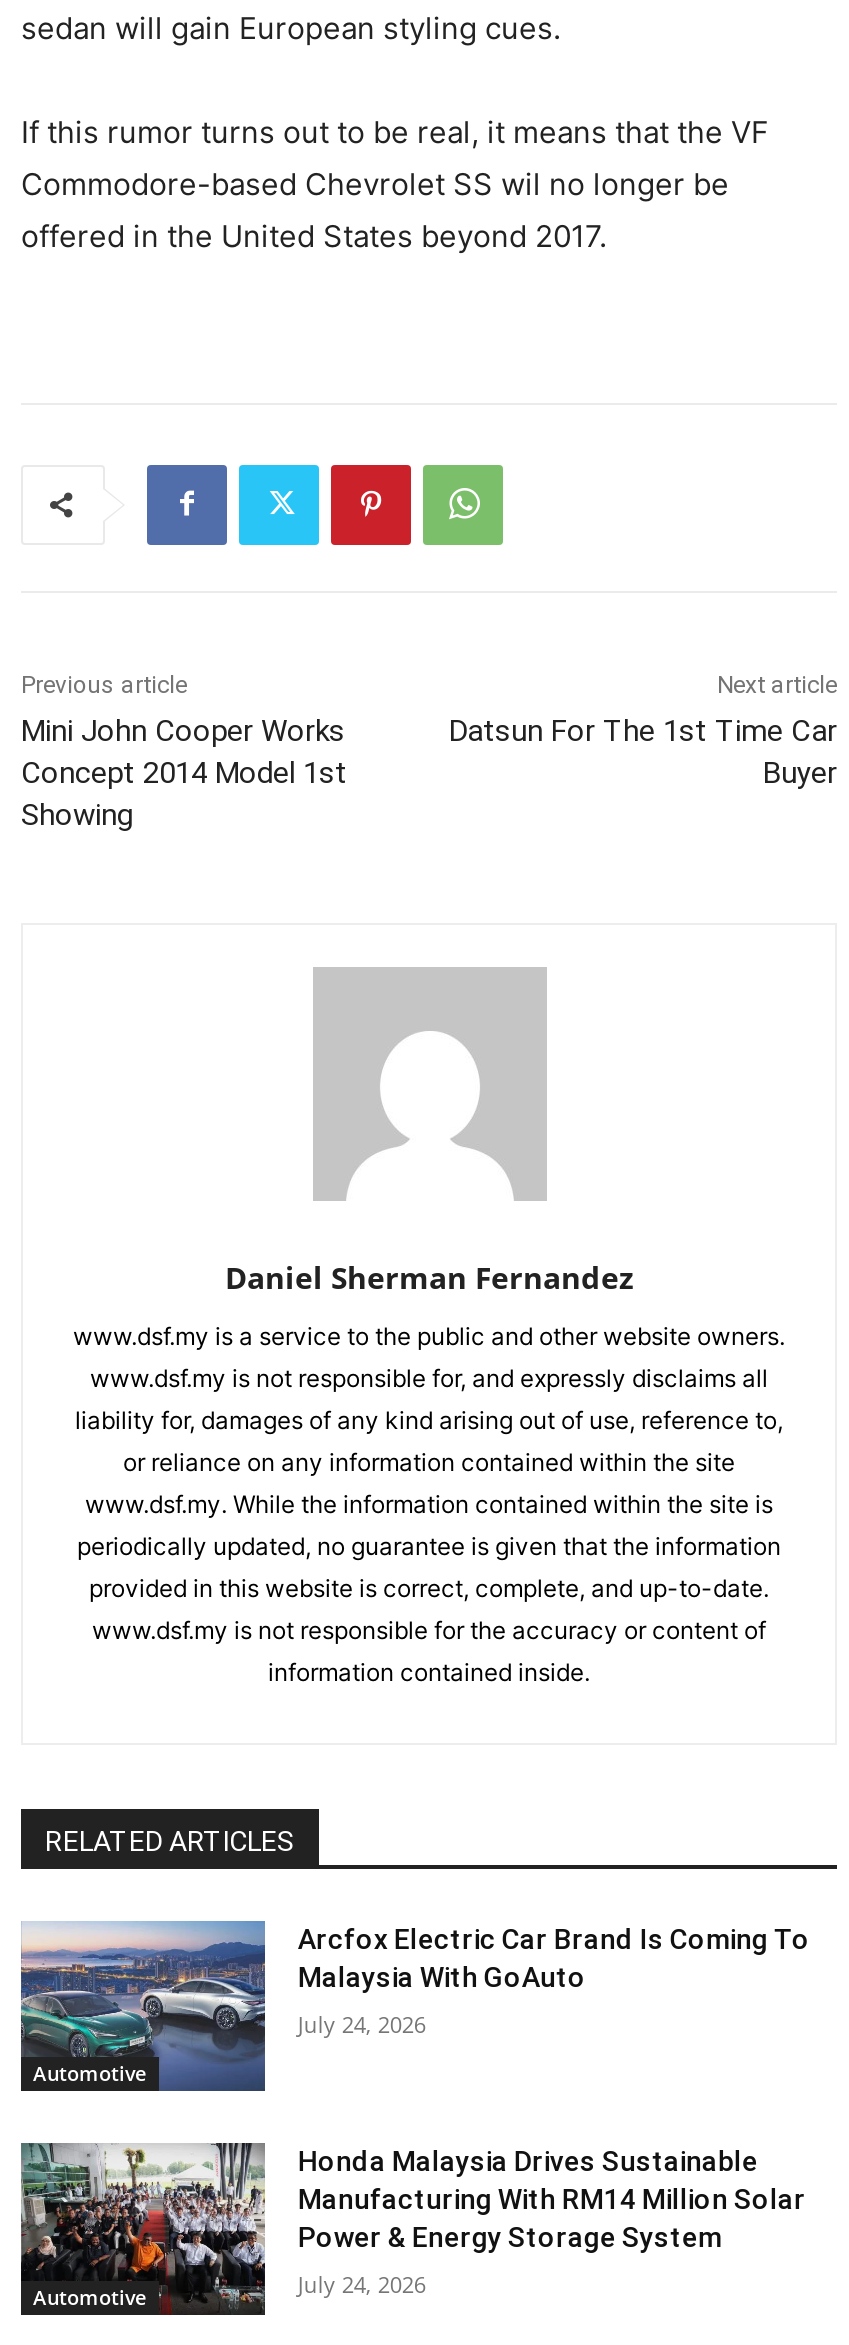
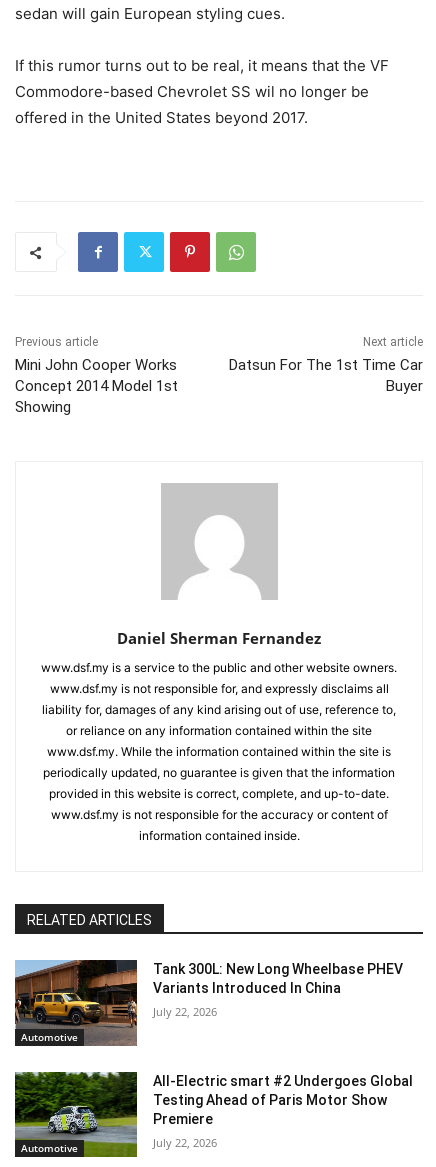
- [image]
- Arcfox Electric Car Brand Is Coming To
- Malaysia With GoAuto
+ [image]
+ Tank 300L: New Long Wheelbase PHEV
+ Variants Introduced In China

- July 24, 2026
+ July 22, 2026

- [image]
- Honda Malaysia Drives Sustainable
- Manufacturing With RM14 Million Solar
- Power & Energy Storage System
+ [image]
+ All-Electric smart #2 Undergoes Global
+ Testing Ahead of Paris Motor Show
+ Premiere

- July 24, 2026
+ July 22, 2026
